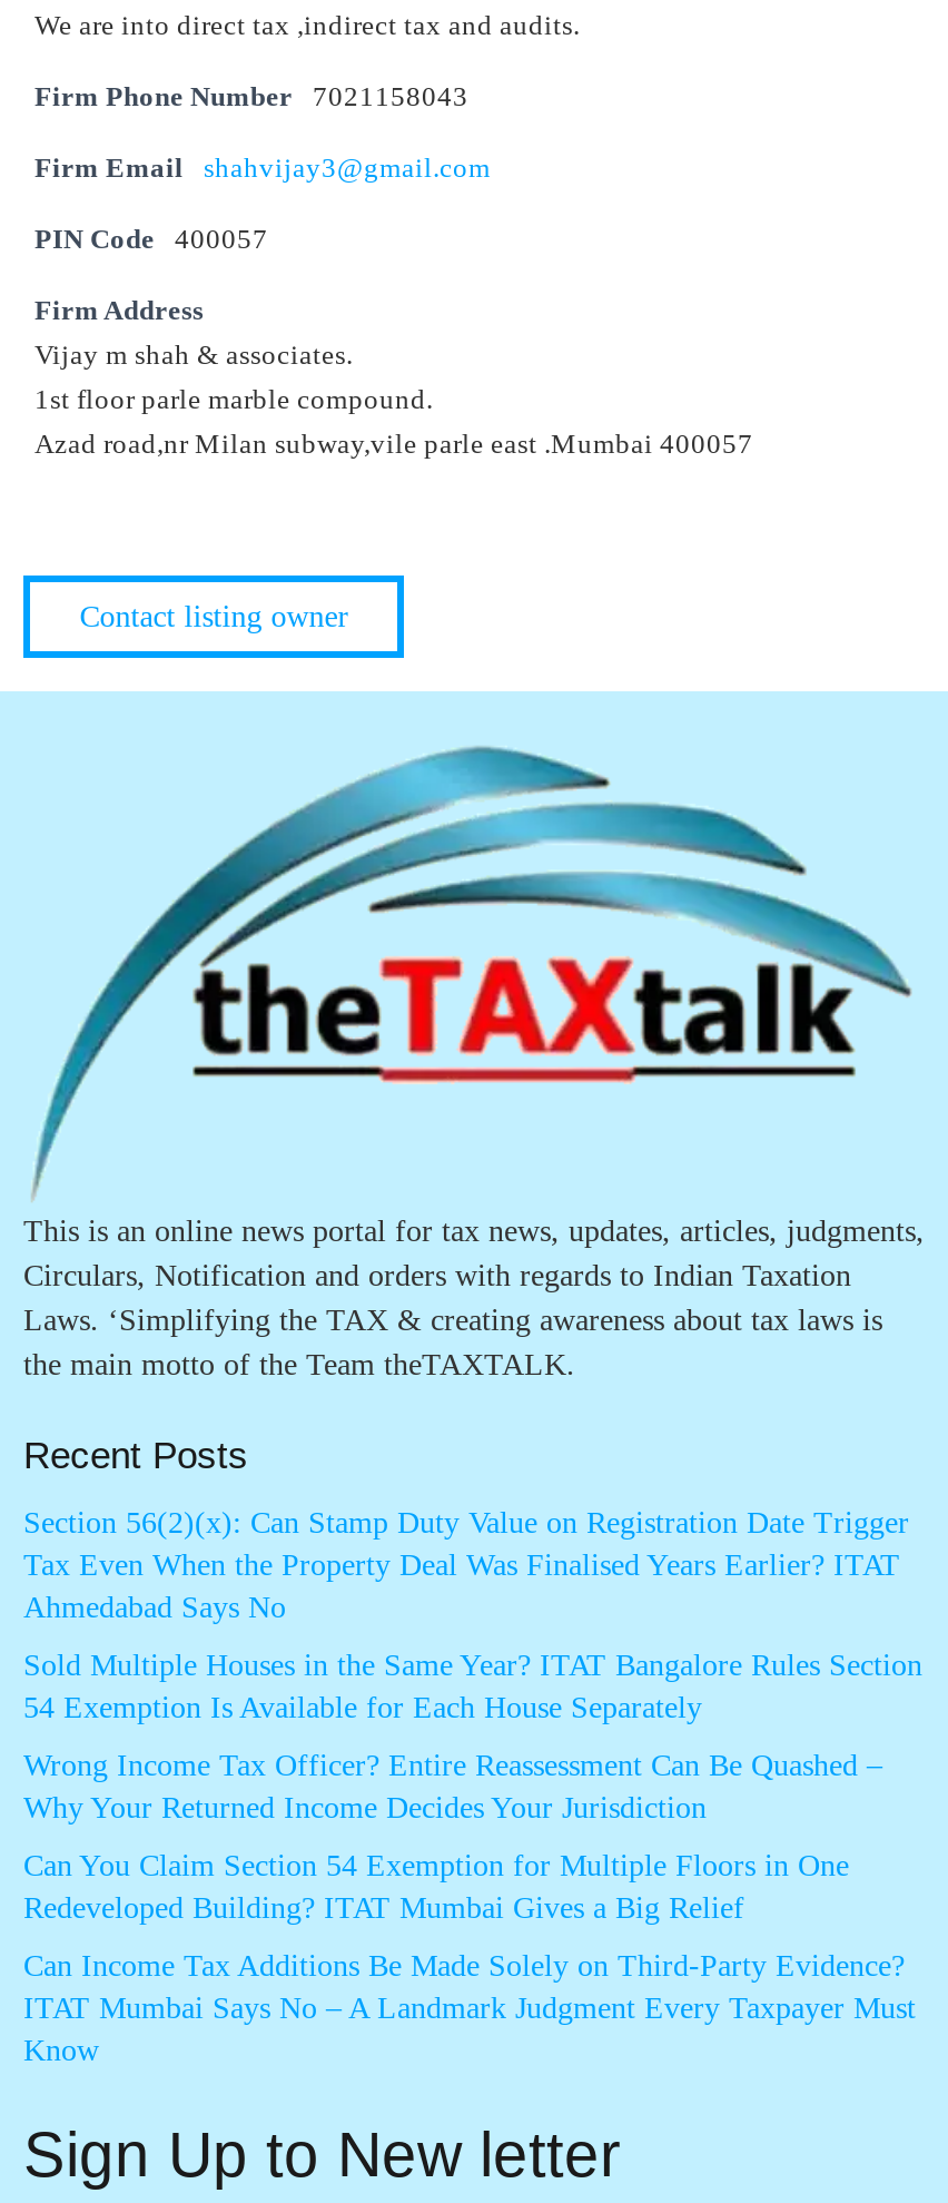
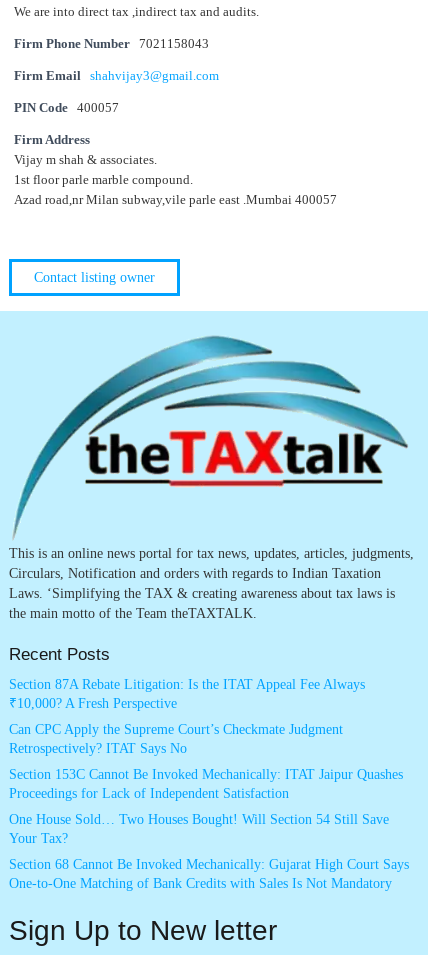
- Section 56(2)(x): Can Stamp Duty Value on Registration Date Trigger
- Tax Even When the Property Deal Was Finalised Years Earlier? ITAT
- Ahmedabad Says No
+ Section 87A Rebate Litigation: Is the ITAT Appeal Fee Always
+ ₹10,000? A Fresh Perspective

- Sold Multiple Houses in the Same Year? ITAT Bangalore Rules Section
- 54 Exemption Is Available for Each House Separately
+ Can CPC Apply the Supreme Court’s Checkmate Judgment
+ Retrospectively? ITAT Says No

- Wrong Income Tax Officer? Entire Reassessment Can Be Quashed –
- Why Your Returned Income Decides Your Jurisdiction
+ Section 153C Cannot Be Invoked Mechanically: ITAT Jaipur Quashes
+ Proceedings for Lack of Independent Satisfaction

- Can You Claim Section 54 Exemption for Multiple Floors in One
- Redeveloped Building? ITAT Mumbai Gives a Big Relief
+ One House Sold… Two Houses Bought! Will Section 54 Still Save
+ Your Tax?

- Can Income Tax Additions Be Made Solely on Third-Party Evidence?
- ITAT Mumbai Says No – A Landmark Judgment Every Taxpayer Must
- Know
+ Section 68 Cannot Be Invoked Mechanically: Gujarat High Court Says
+ One-to-One Matching of Bank Credits with Sales Is Not Mandatory
